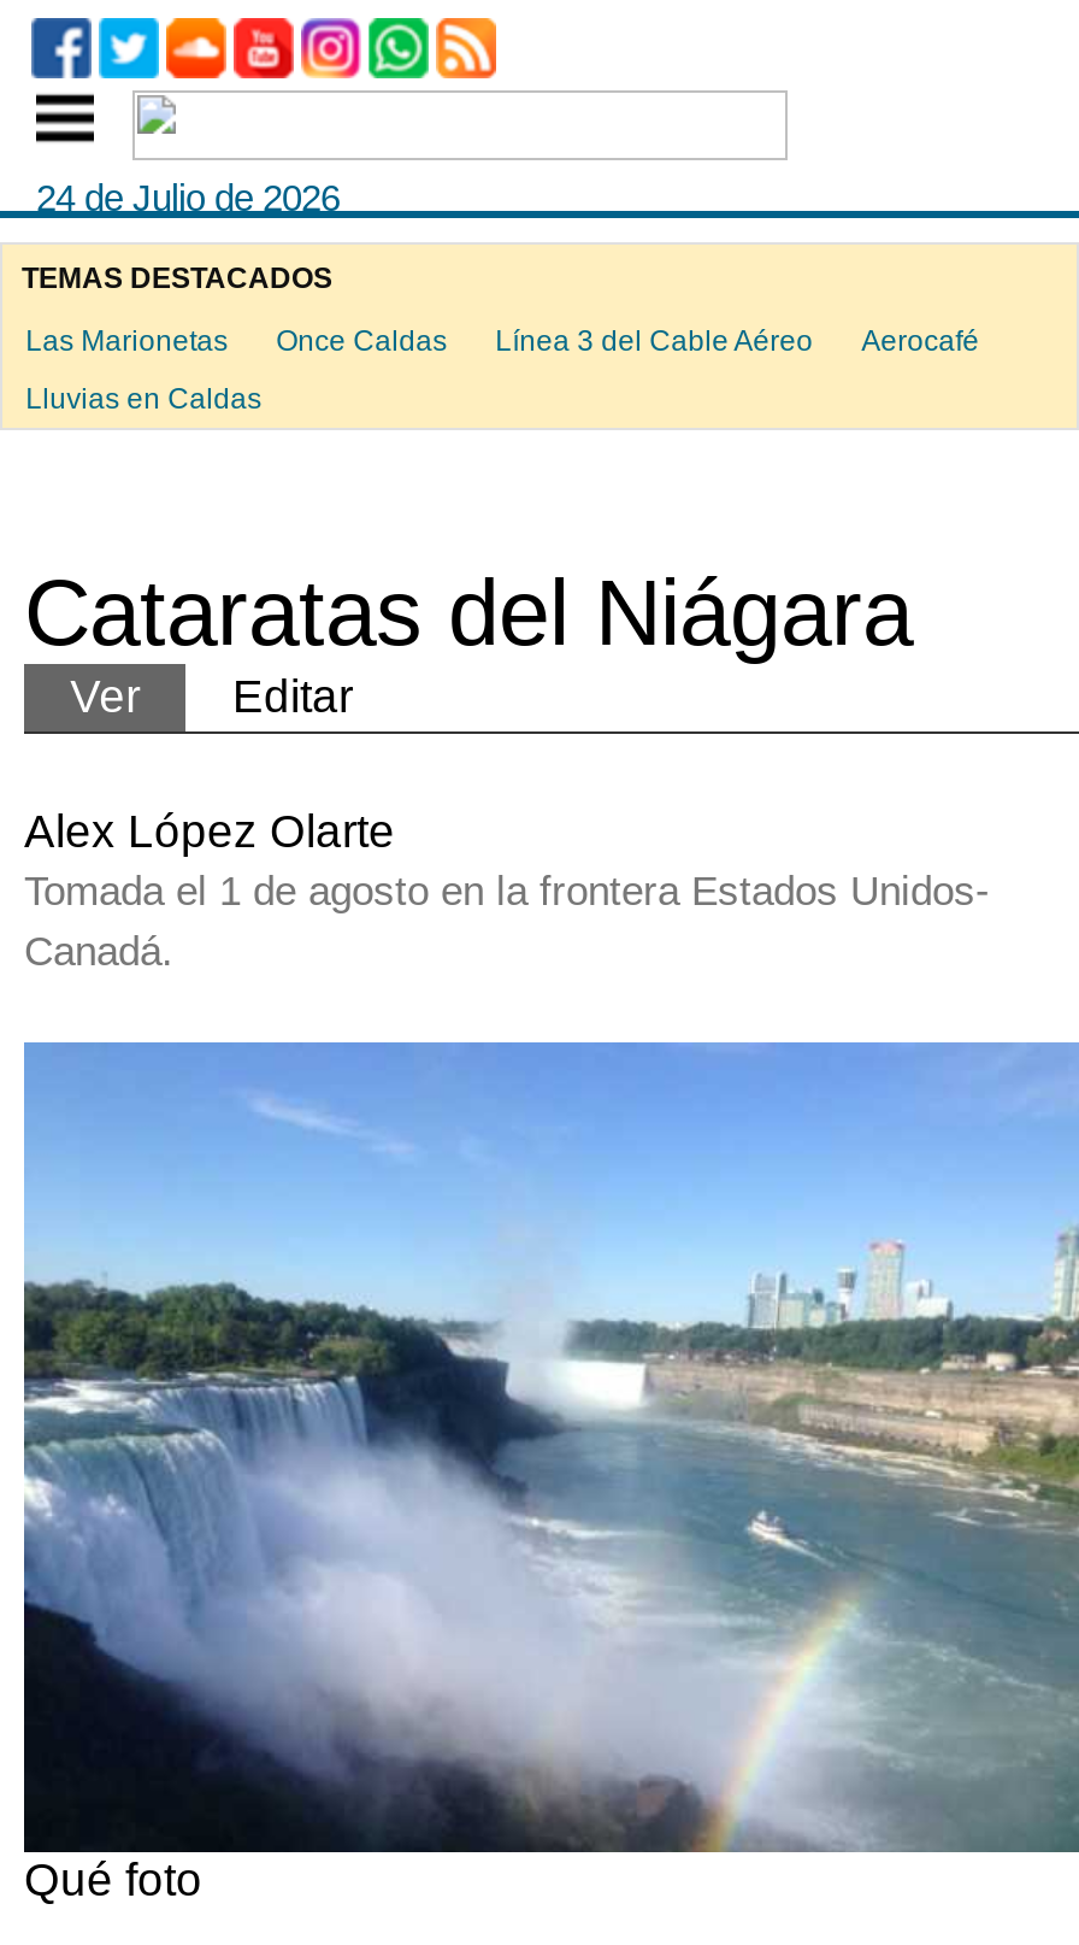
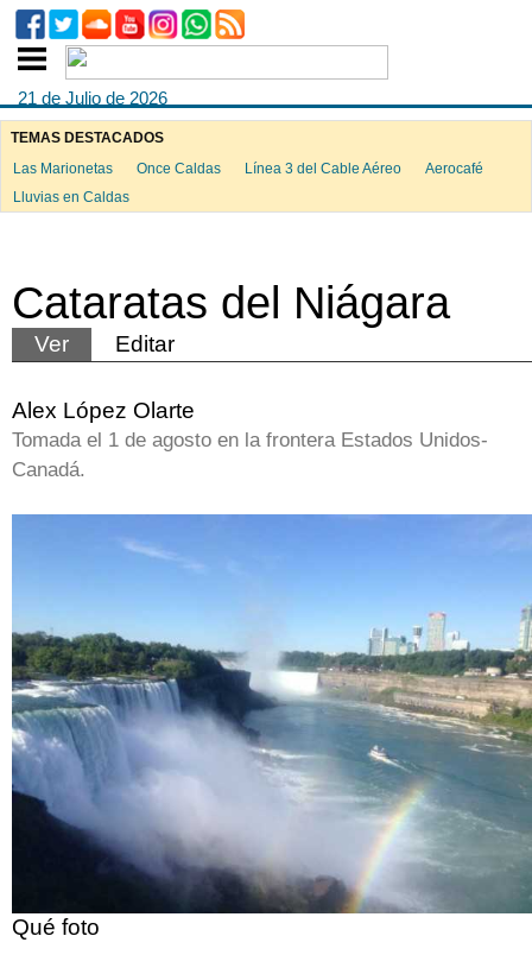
- 24 de Julio de 2026
+ 21 de Julio de 2026
